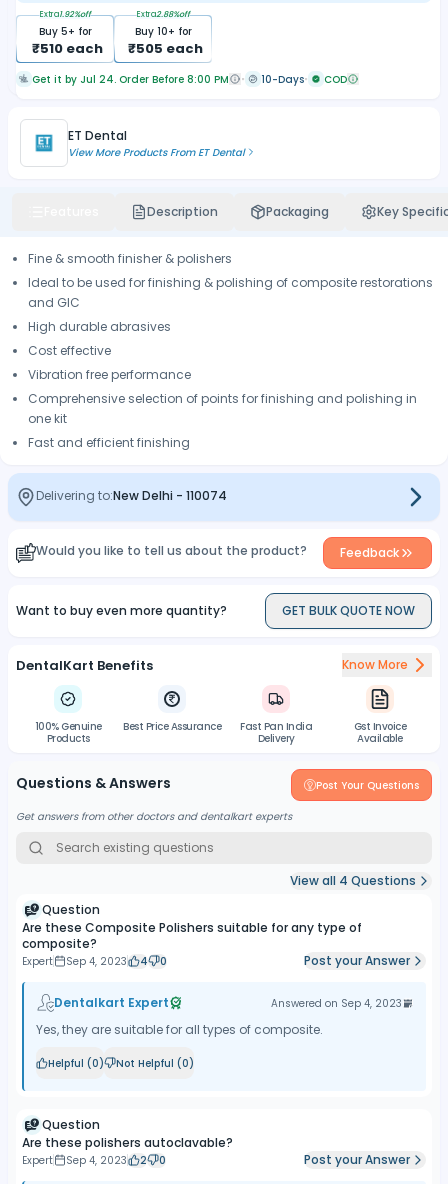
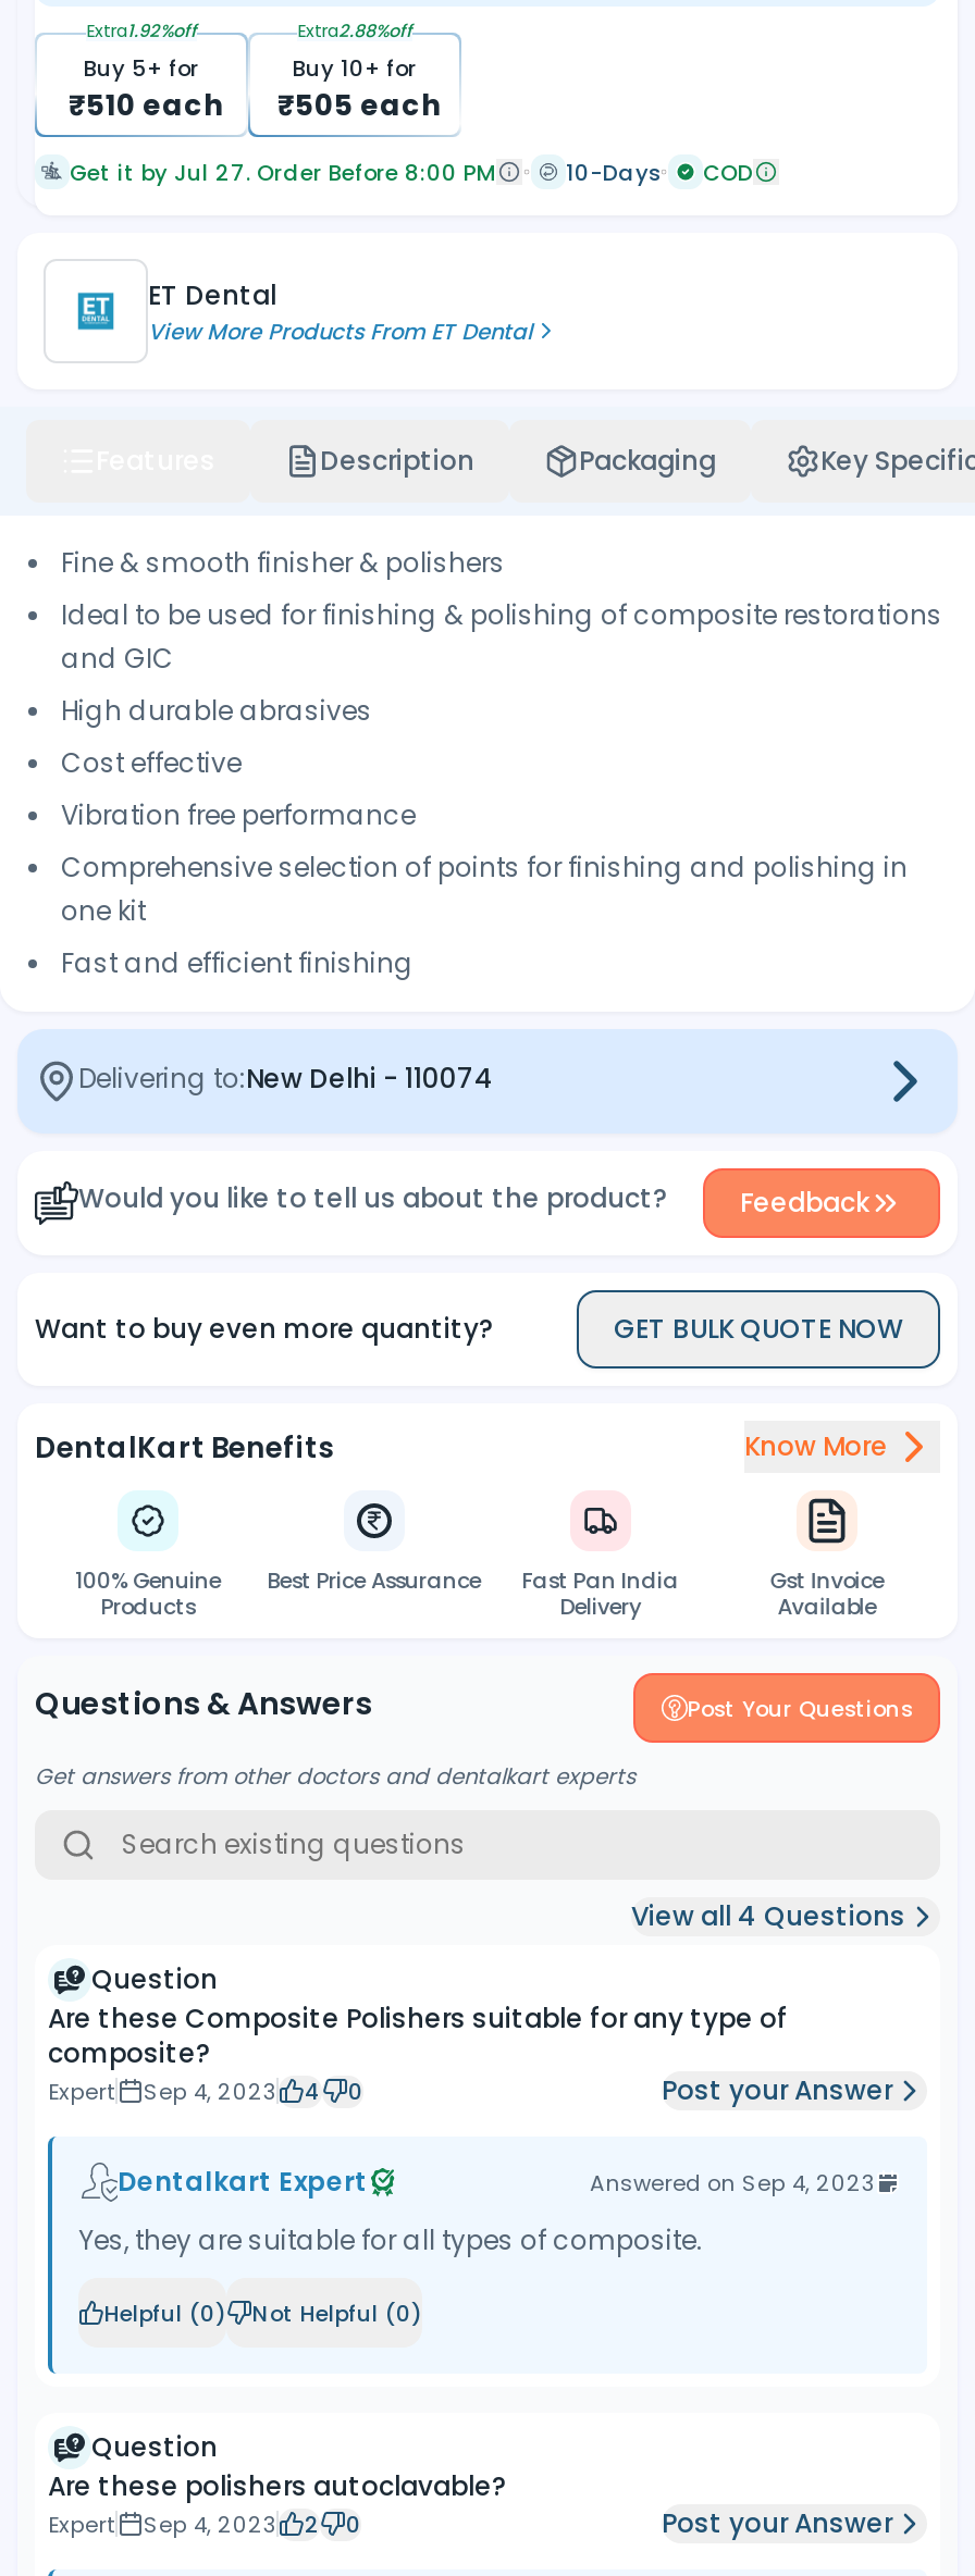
- Get it by Jul 24. Order Before 8:00 PM
+ Get it by Jul 27. Order Before 8:00 PM
